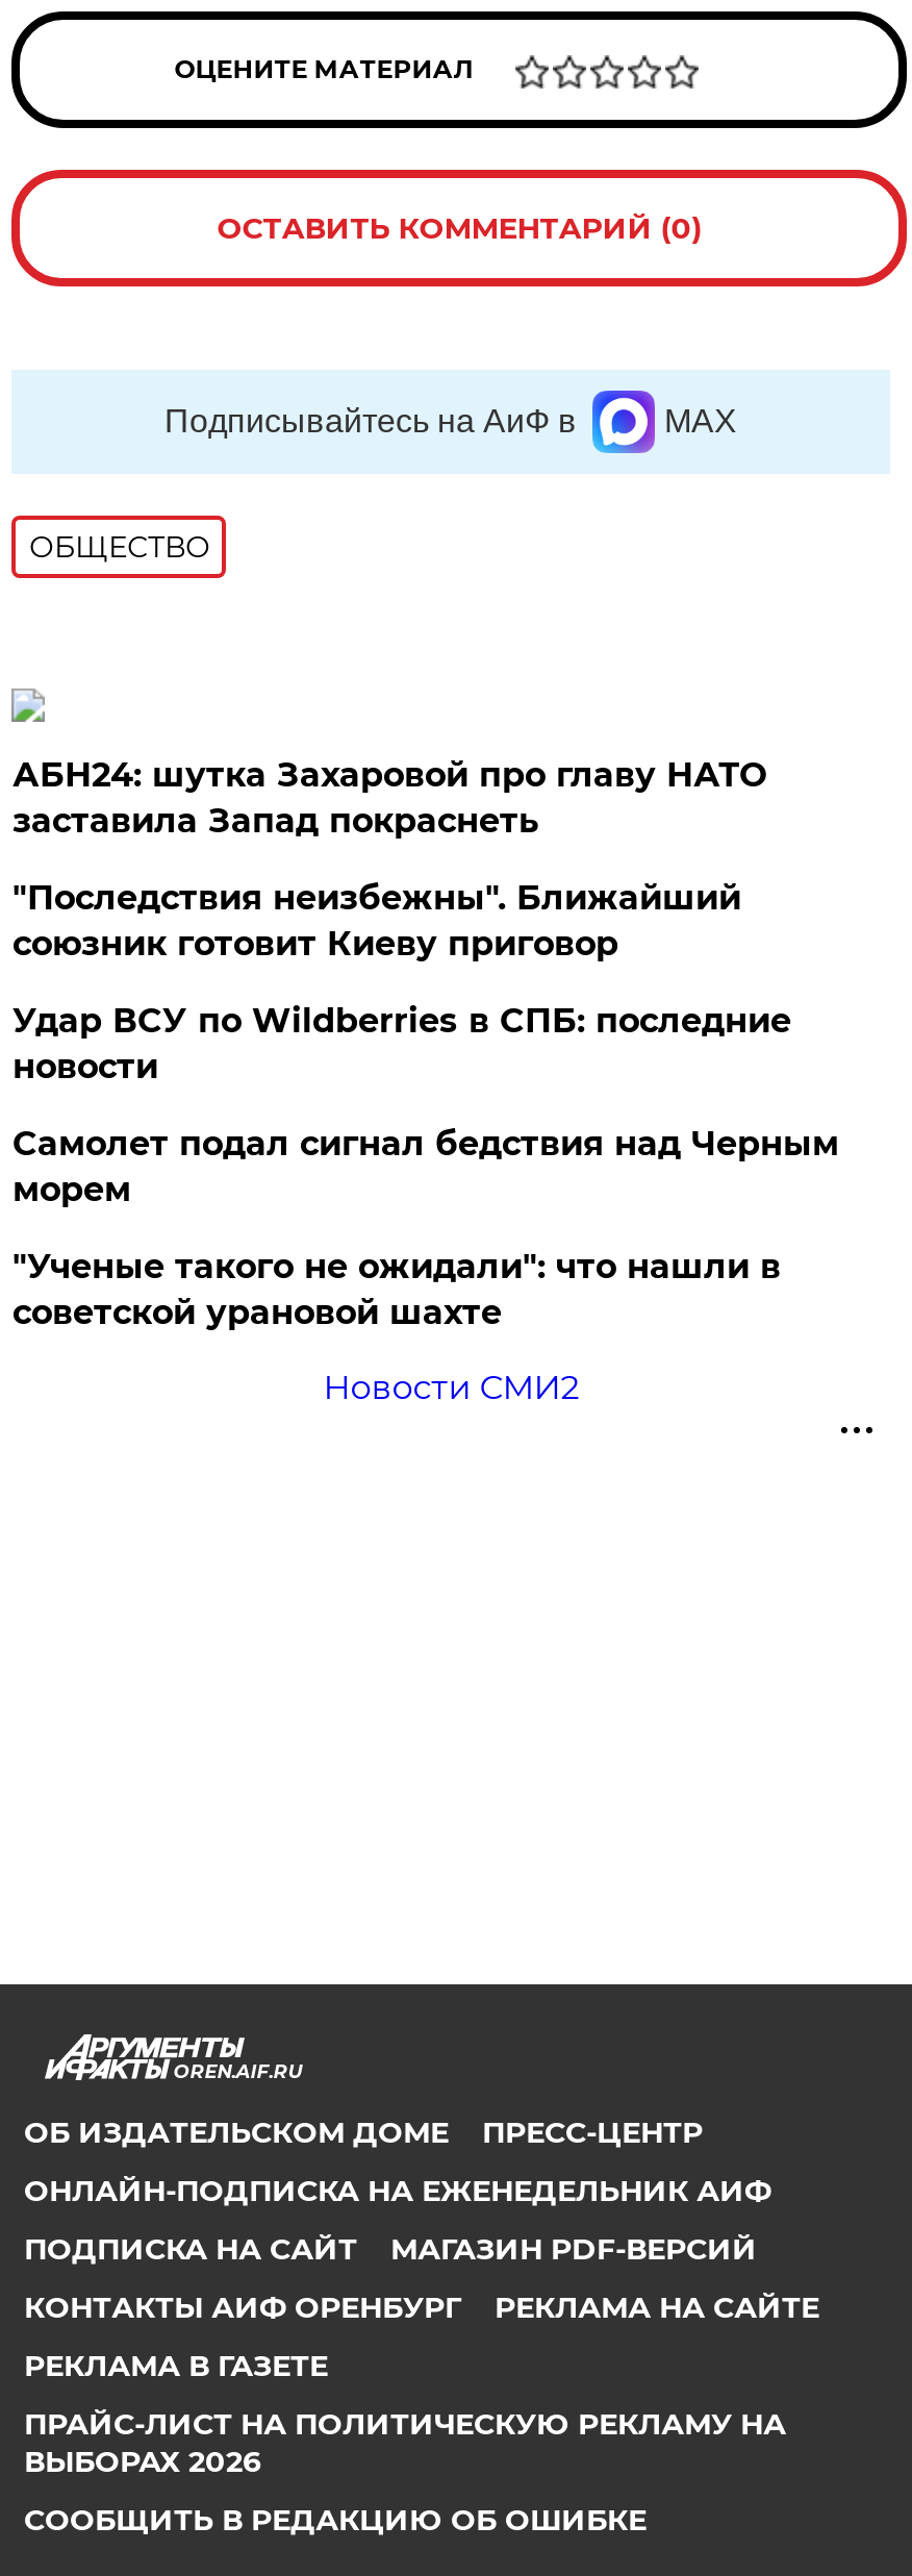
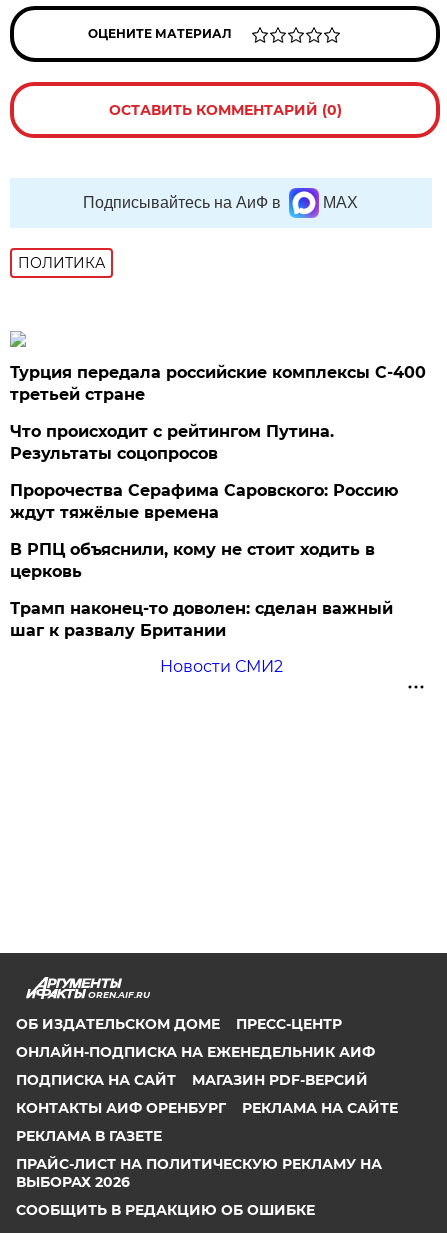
- ОБЩЕСТВО
+ ПОЛИТИКА

- АБН24: шутка Захаровой про главу НАТО
- заставила Запад покраснеть
+ Турция передала российские комплексы С-400
+ третьей стране

- "Последствия неизбежны". Ближайший
- союзник готовит Киеву приговор
+ Что происходит с рейтингом Путина.
+ Результаты соцопросов

- Удар ВСУ по Wildberries в СПБ: последние
- новости
+ Пророчества Серафима Саровского: Россию
+ ждут тяжёлые времена

- Самолет подал сигнал бедствия над Черным
- морем
+ В РПЦ объяснили, кому не стоит ходить в
+ церковь

- "Ученые такого не ожидали": что нашли в
- советской урановой шахте
+ Трамп наконец-то доволен: сделан важный
+ шаг к развалу Британии
